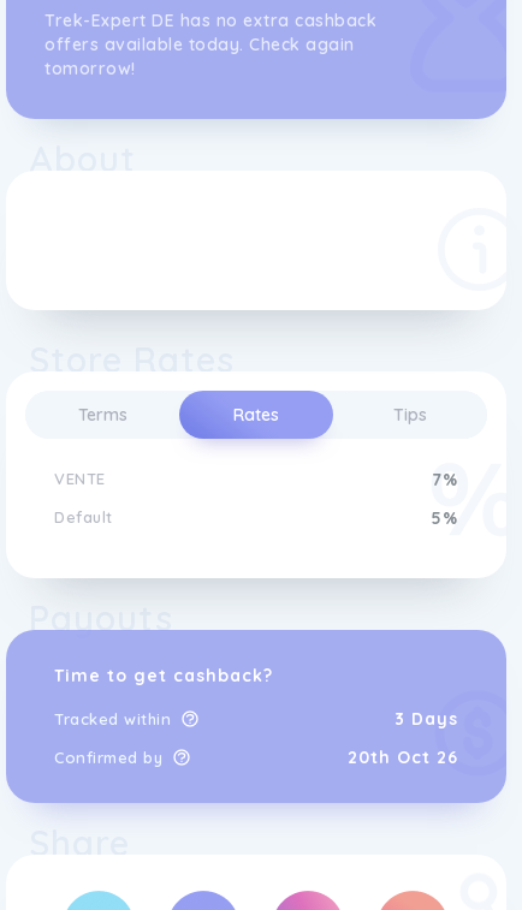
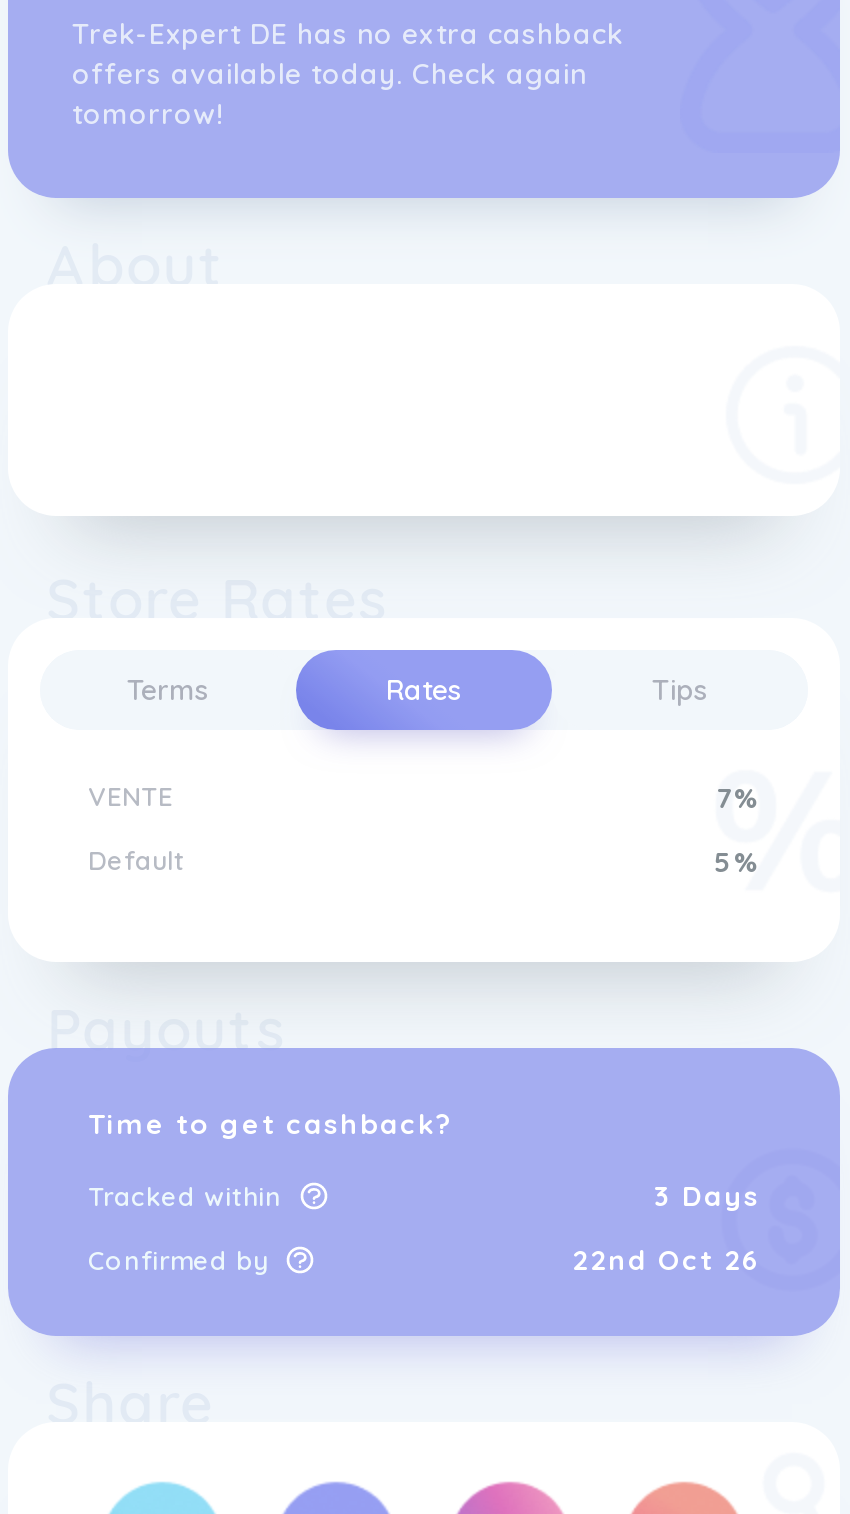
- 20th Oct 26
+ 22nd Oct 26
